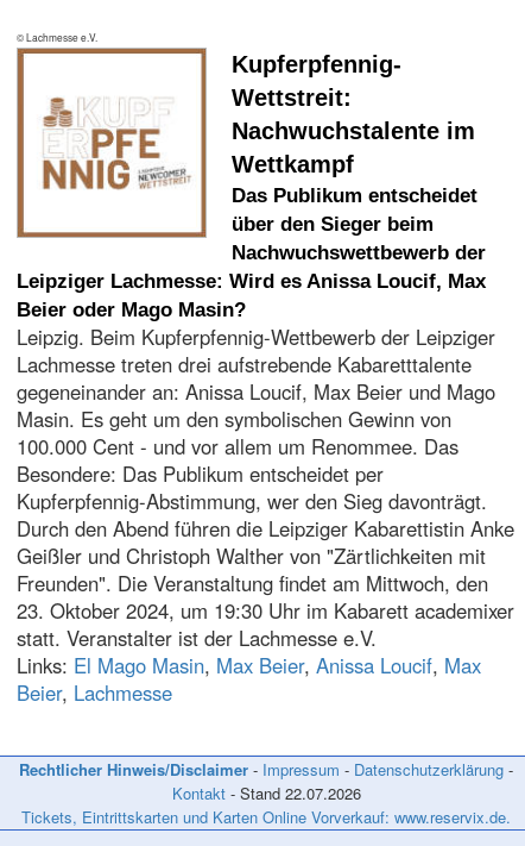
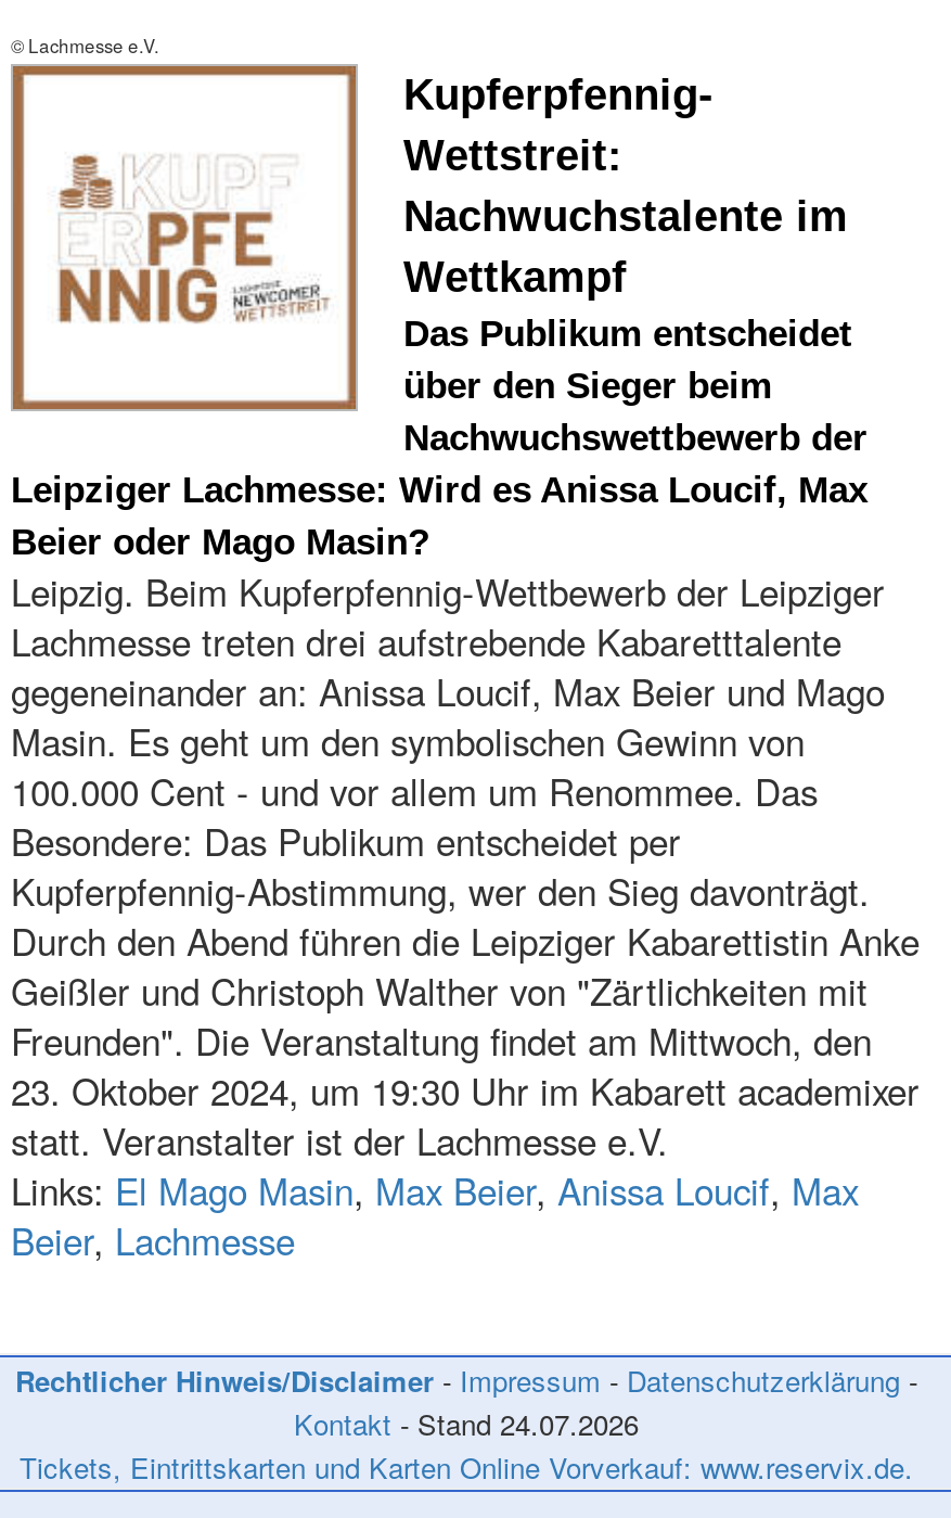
- Kontakt - Stand 22.07.2026
+ Kontakt - Stand 24.07.2026
